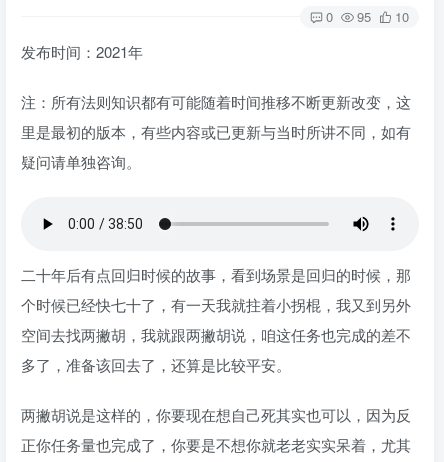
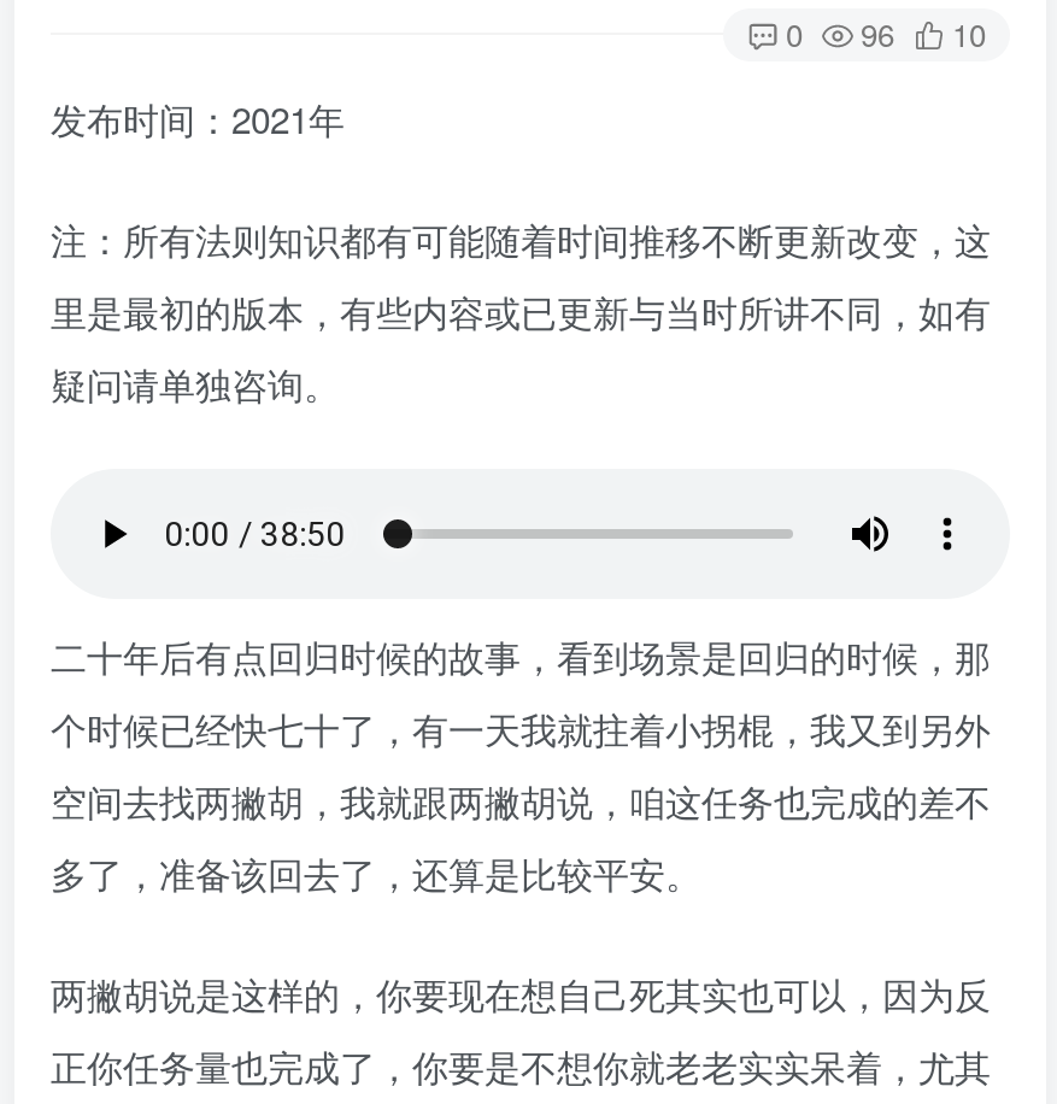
- 0 95 10
+ 0 96 10
